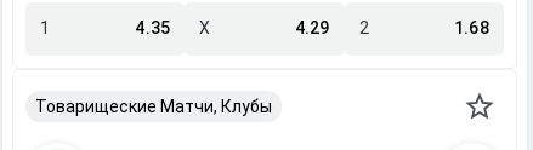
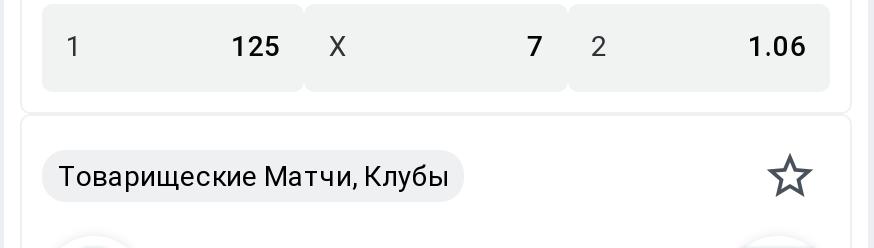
- 4.35 X
+ 125 X

- 4.29 2
+ 7 2

- 1.68
+ 1.06
